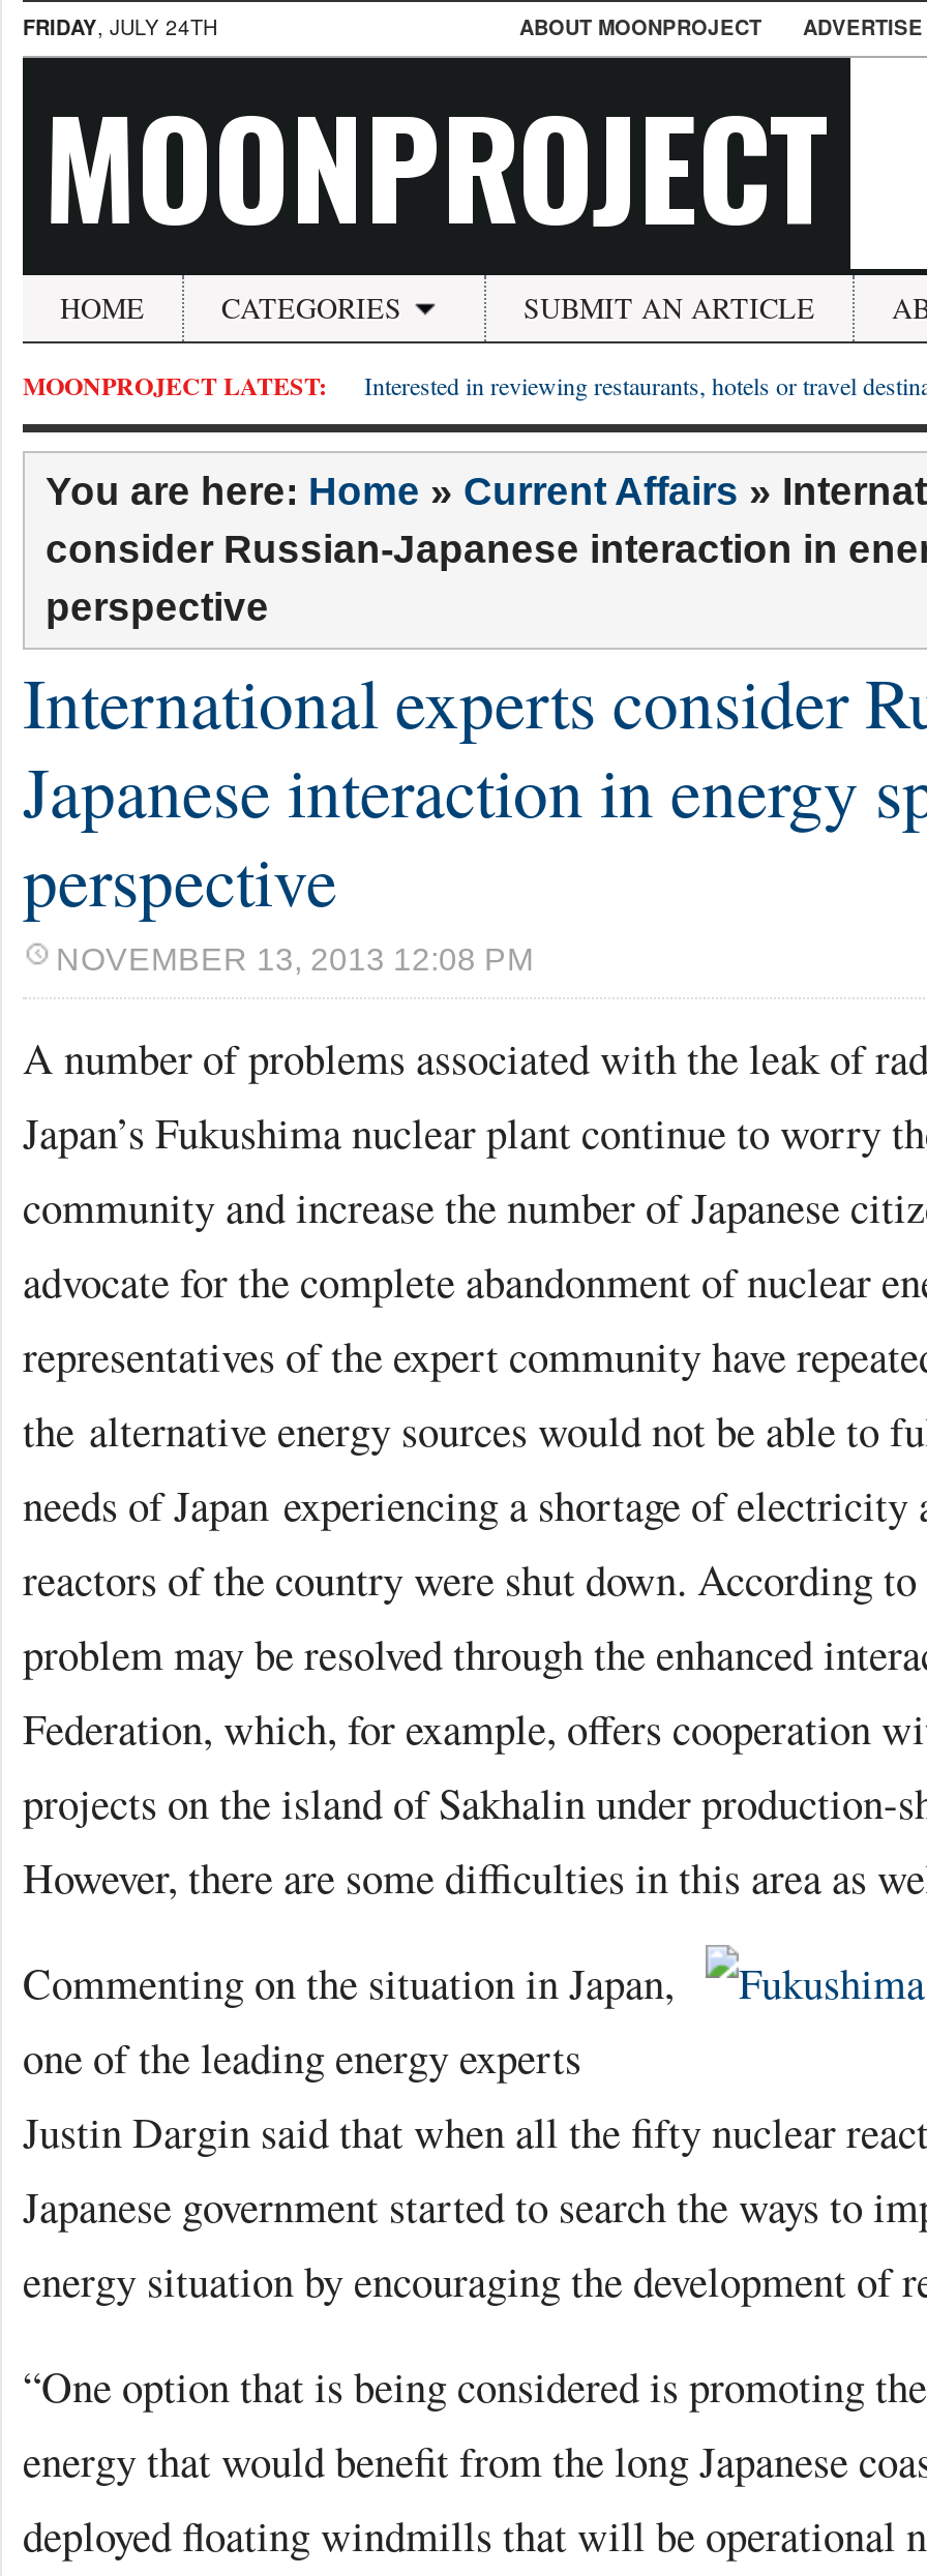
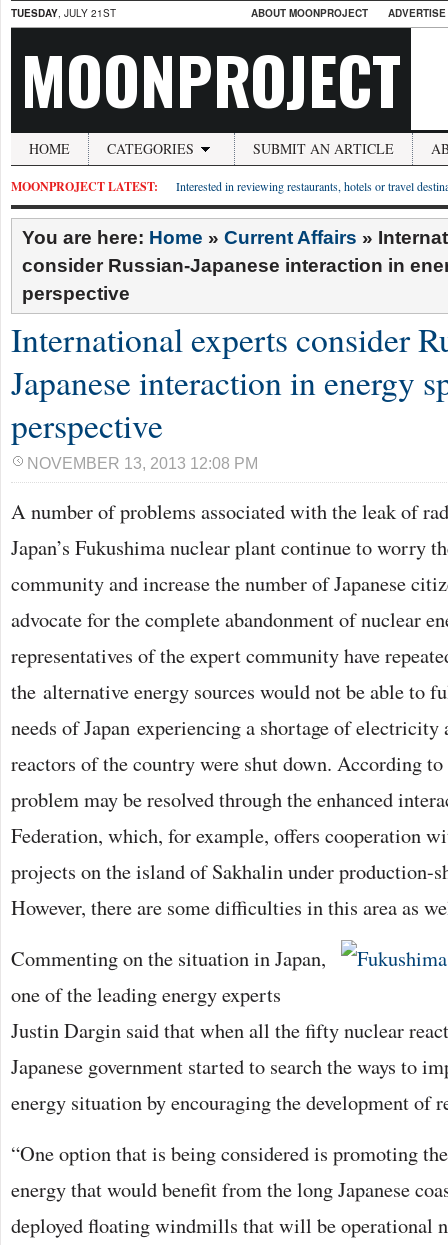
- FRIDAY, JULY 24TH
+ TUESDAY, JULY 21ST
